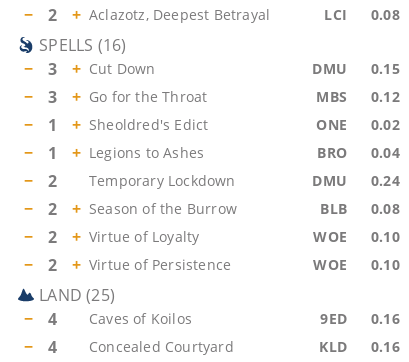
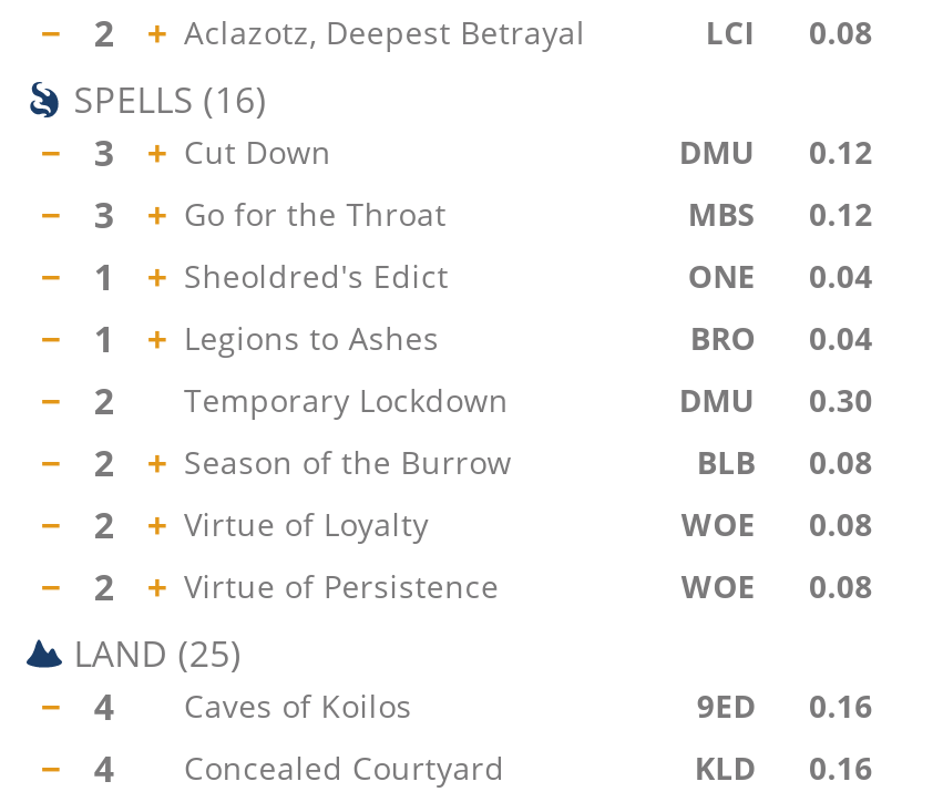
- DMU 0.15
+ DMU 0.12

- ONE 0.02
+ ONE 0.04

- DMU 0.24
+ DMU 0.30

- WOE 0.10
+ WOE 0.08

- WOE 0.10
+ WOE 0.08
